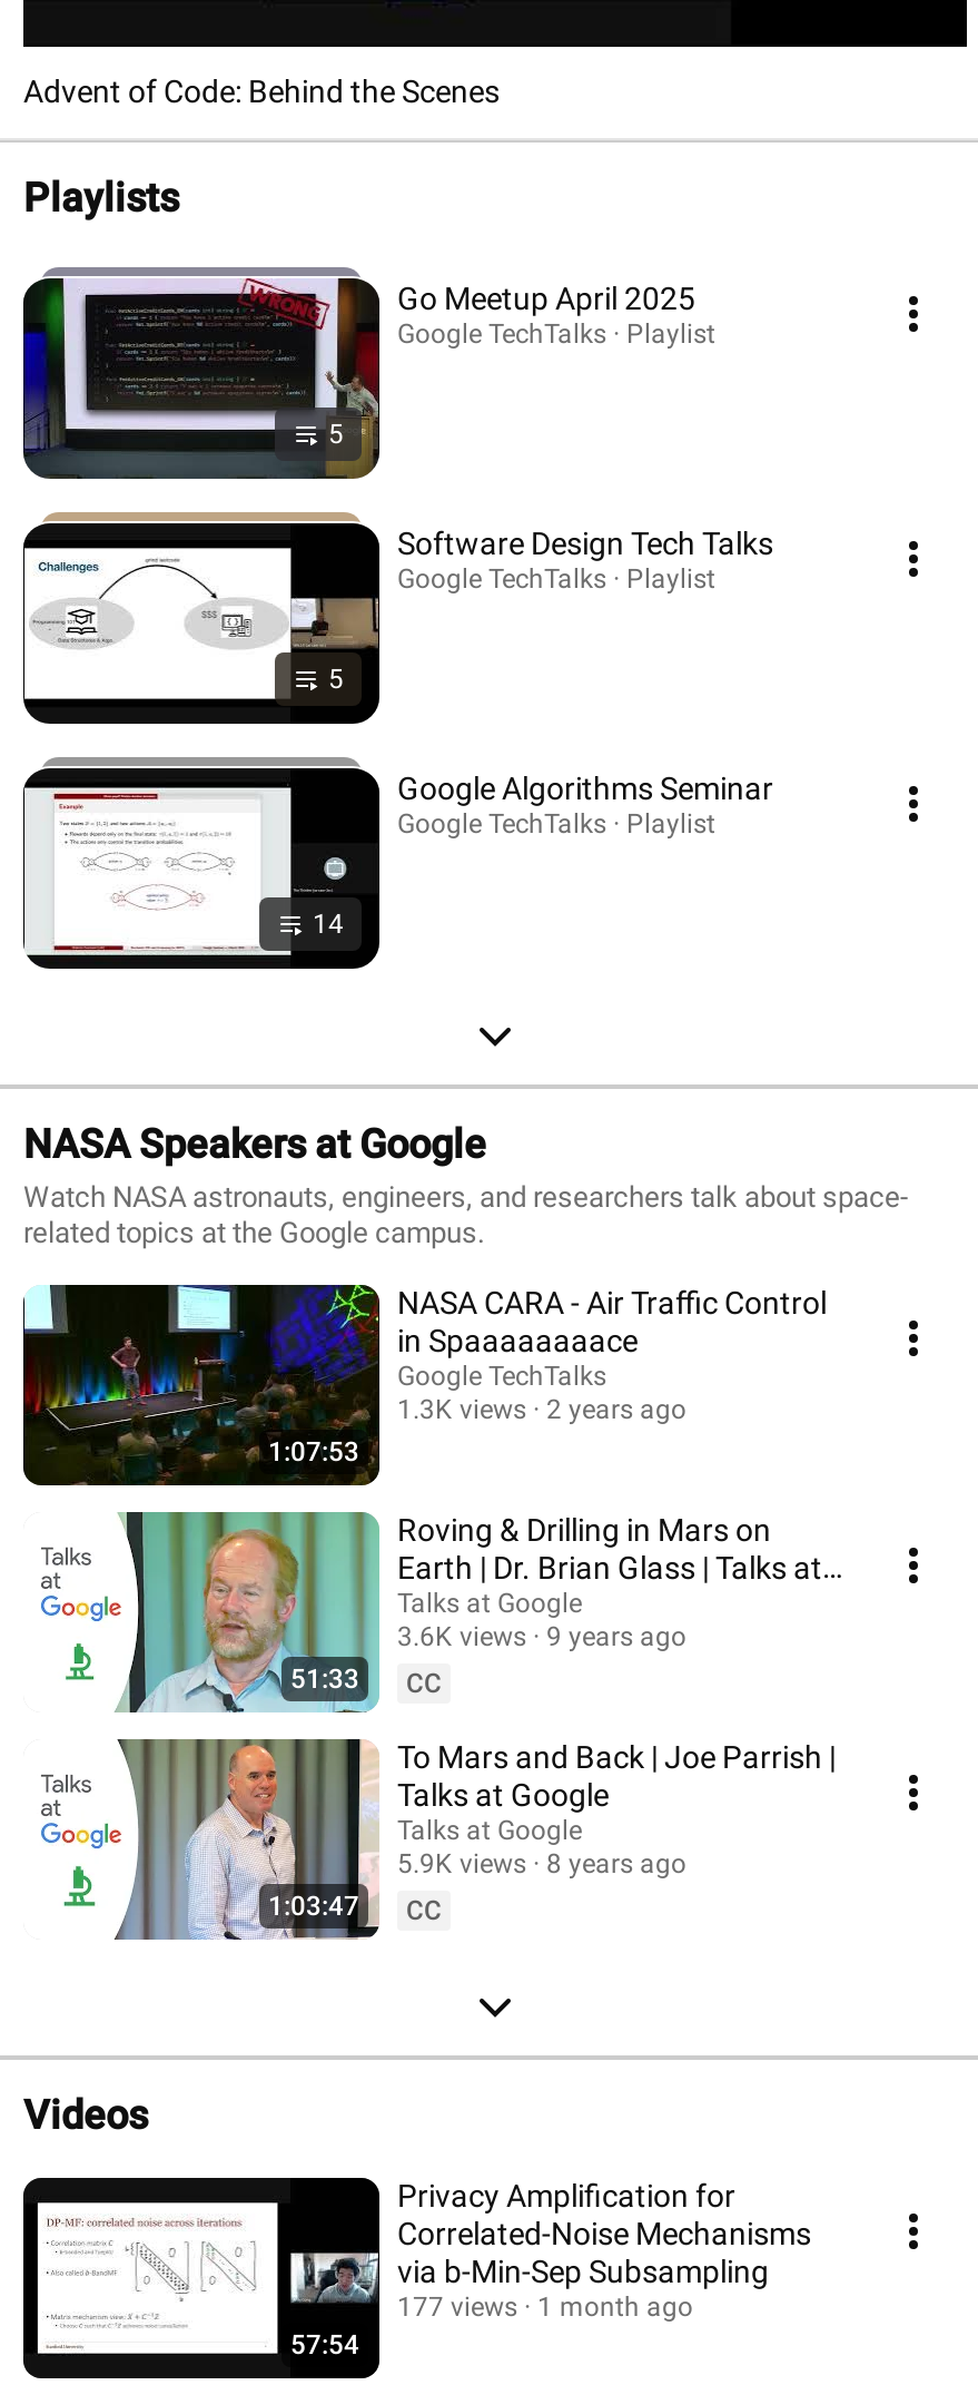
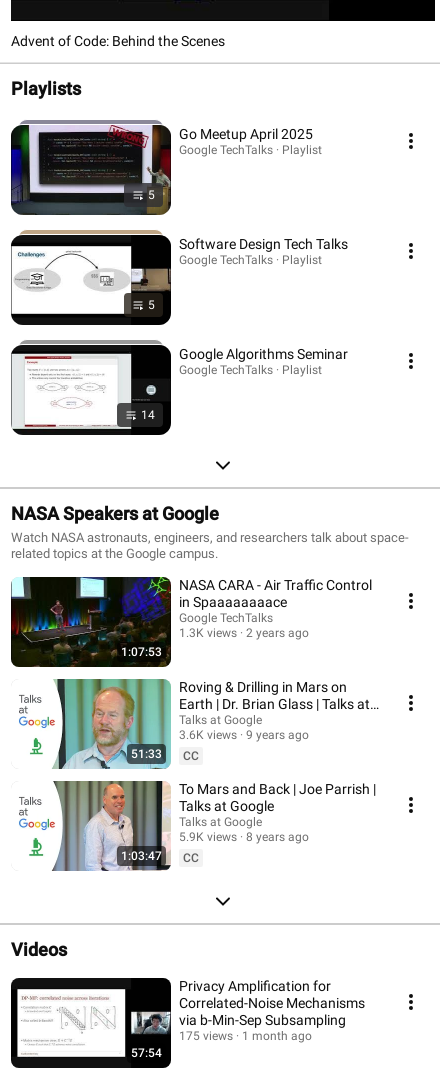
- 177 views 1 month ago
+ 175 views 1 month ago
